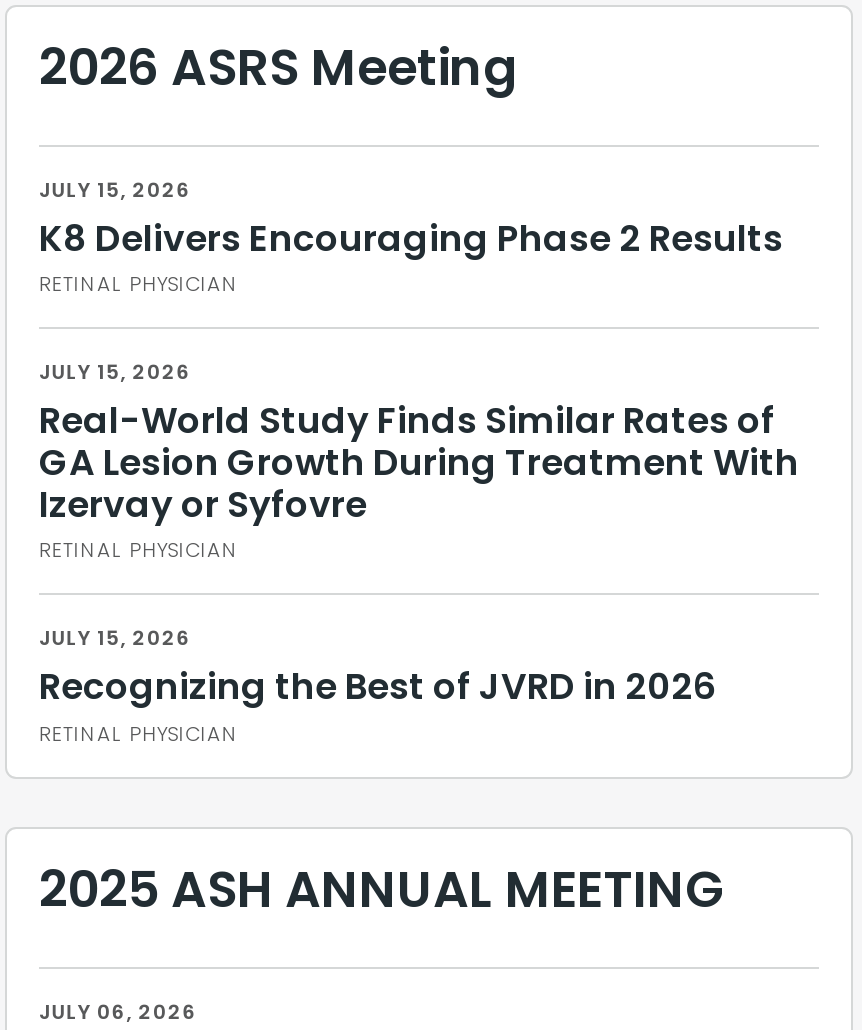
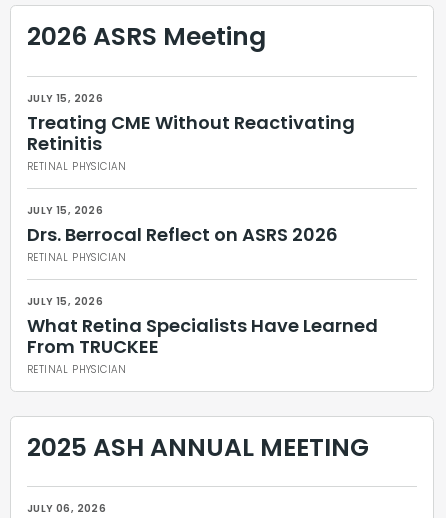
- K8 Delivers Encouraging Phase 2 Results
+ Treating CME Without Reactivating
+ Retinitis

moved down: RETINAL PHYSICIAN | JULY 15, 2026

- Real-World Study Finds Similar Rates of
- GA Lesion Growth During Treatment With
- Izervay or Syfovre
+ Drs. Berrocal Reflect on ASRS 2026

moved up: RETINAL PHYSICIAN | JULY 15, 2026

- Recognizing the Best of JVRD in 2026
+ What Retina Specialists Have Learned
+ From TRUCKEE
